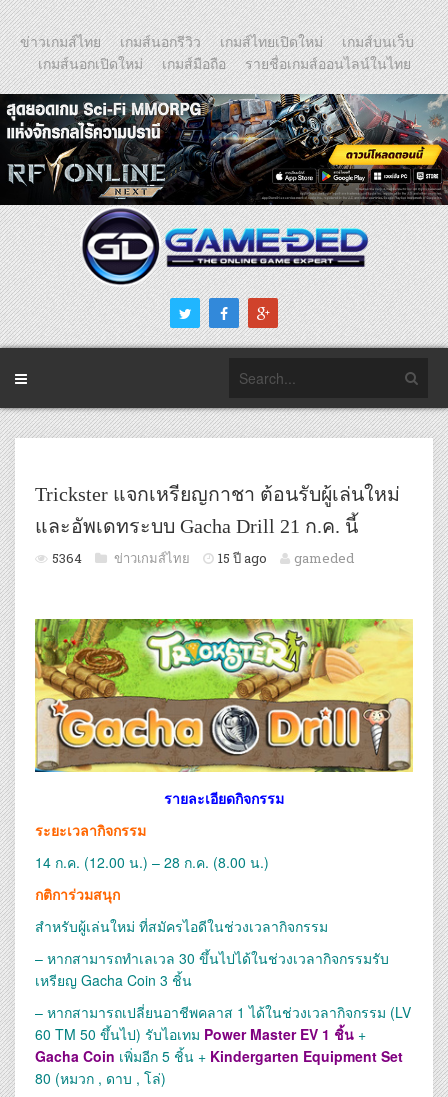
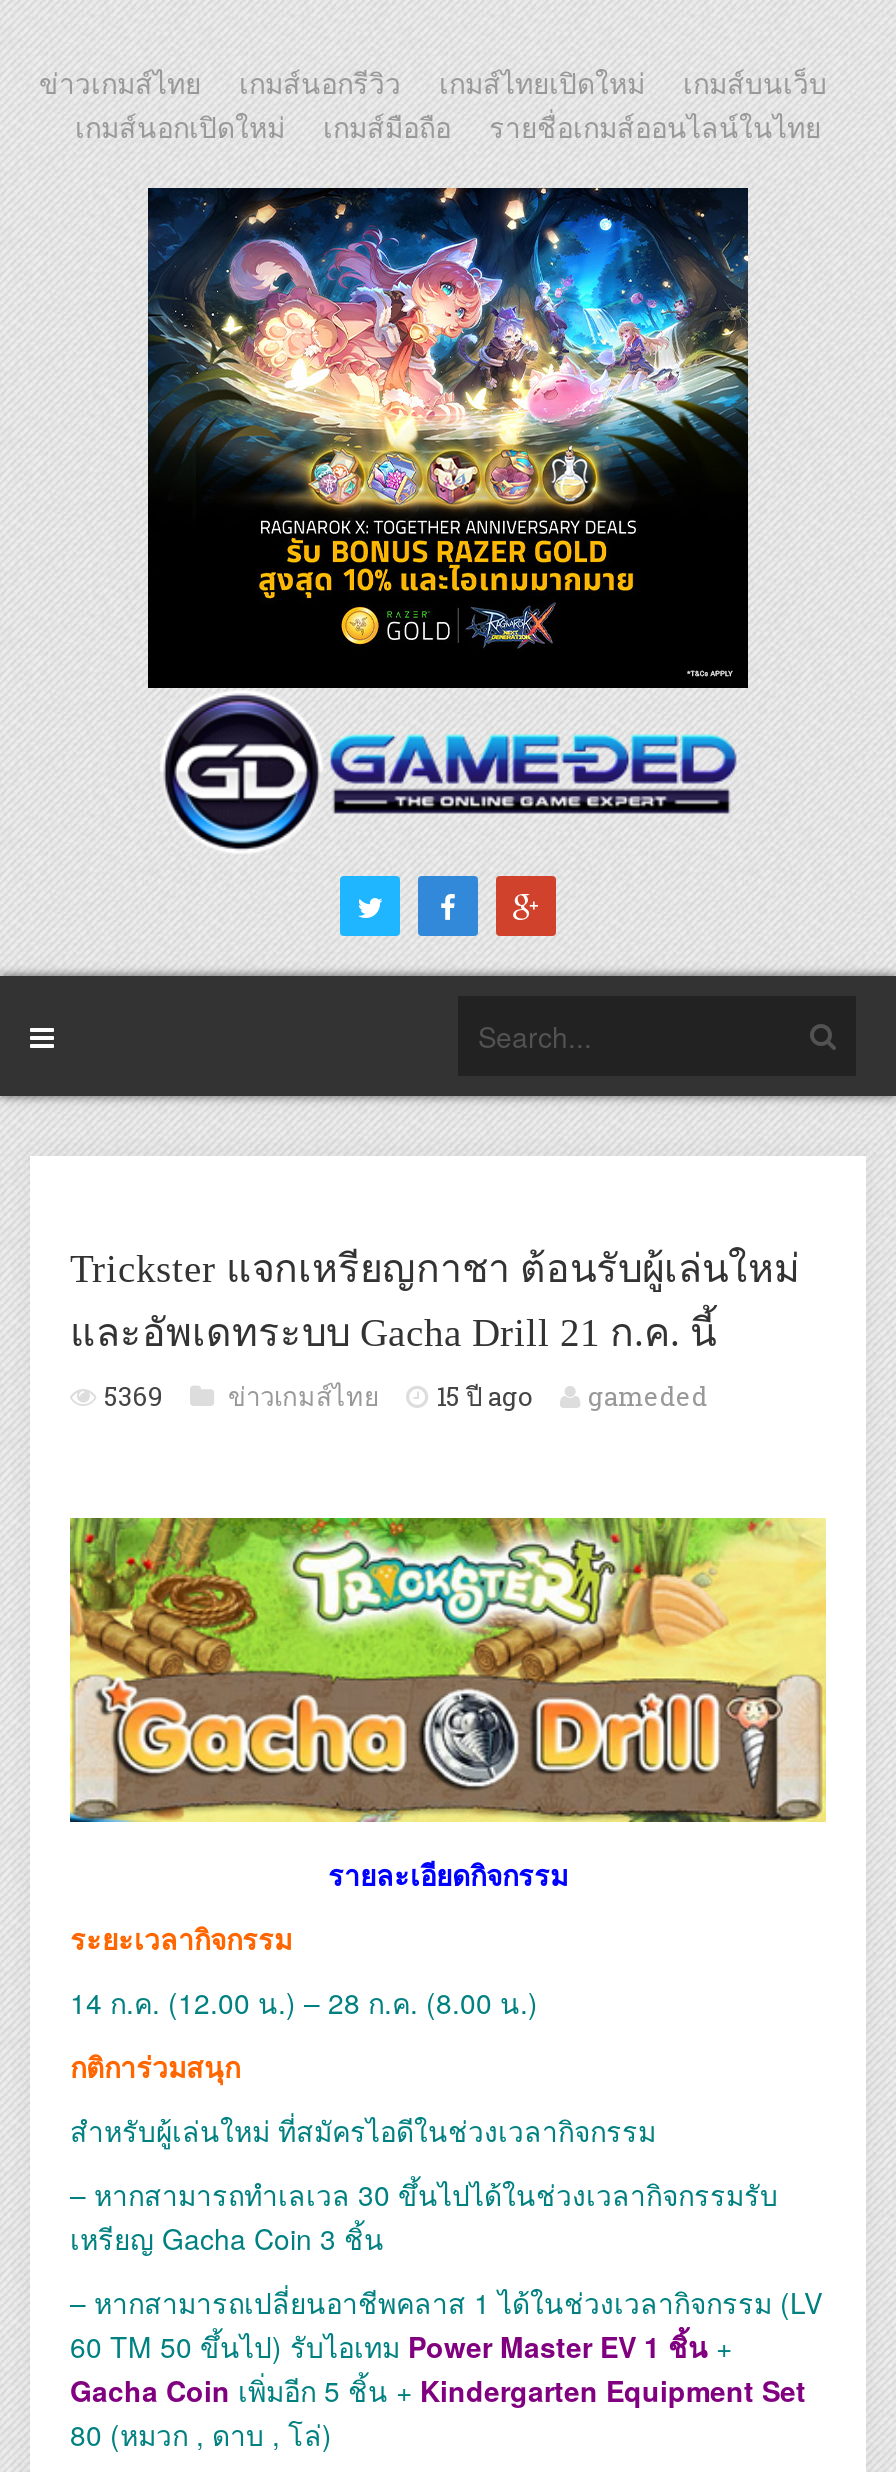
- [image]
+ [image]

- 5364
+ 5369
